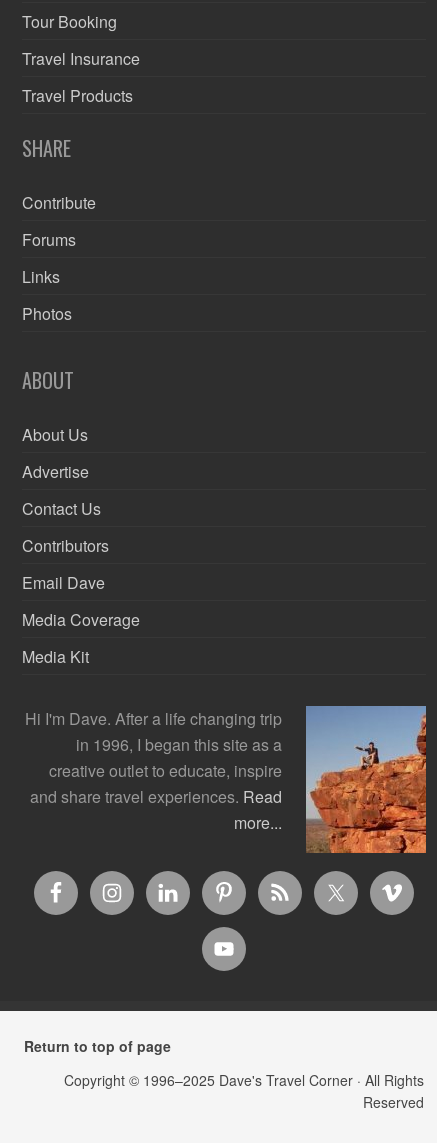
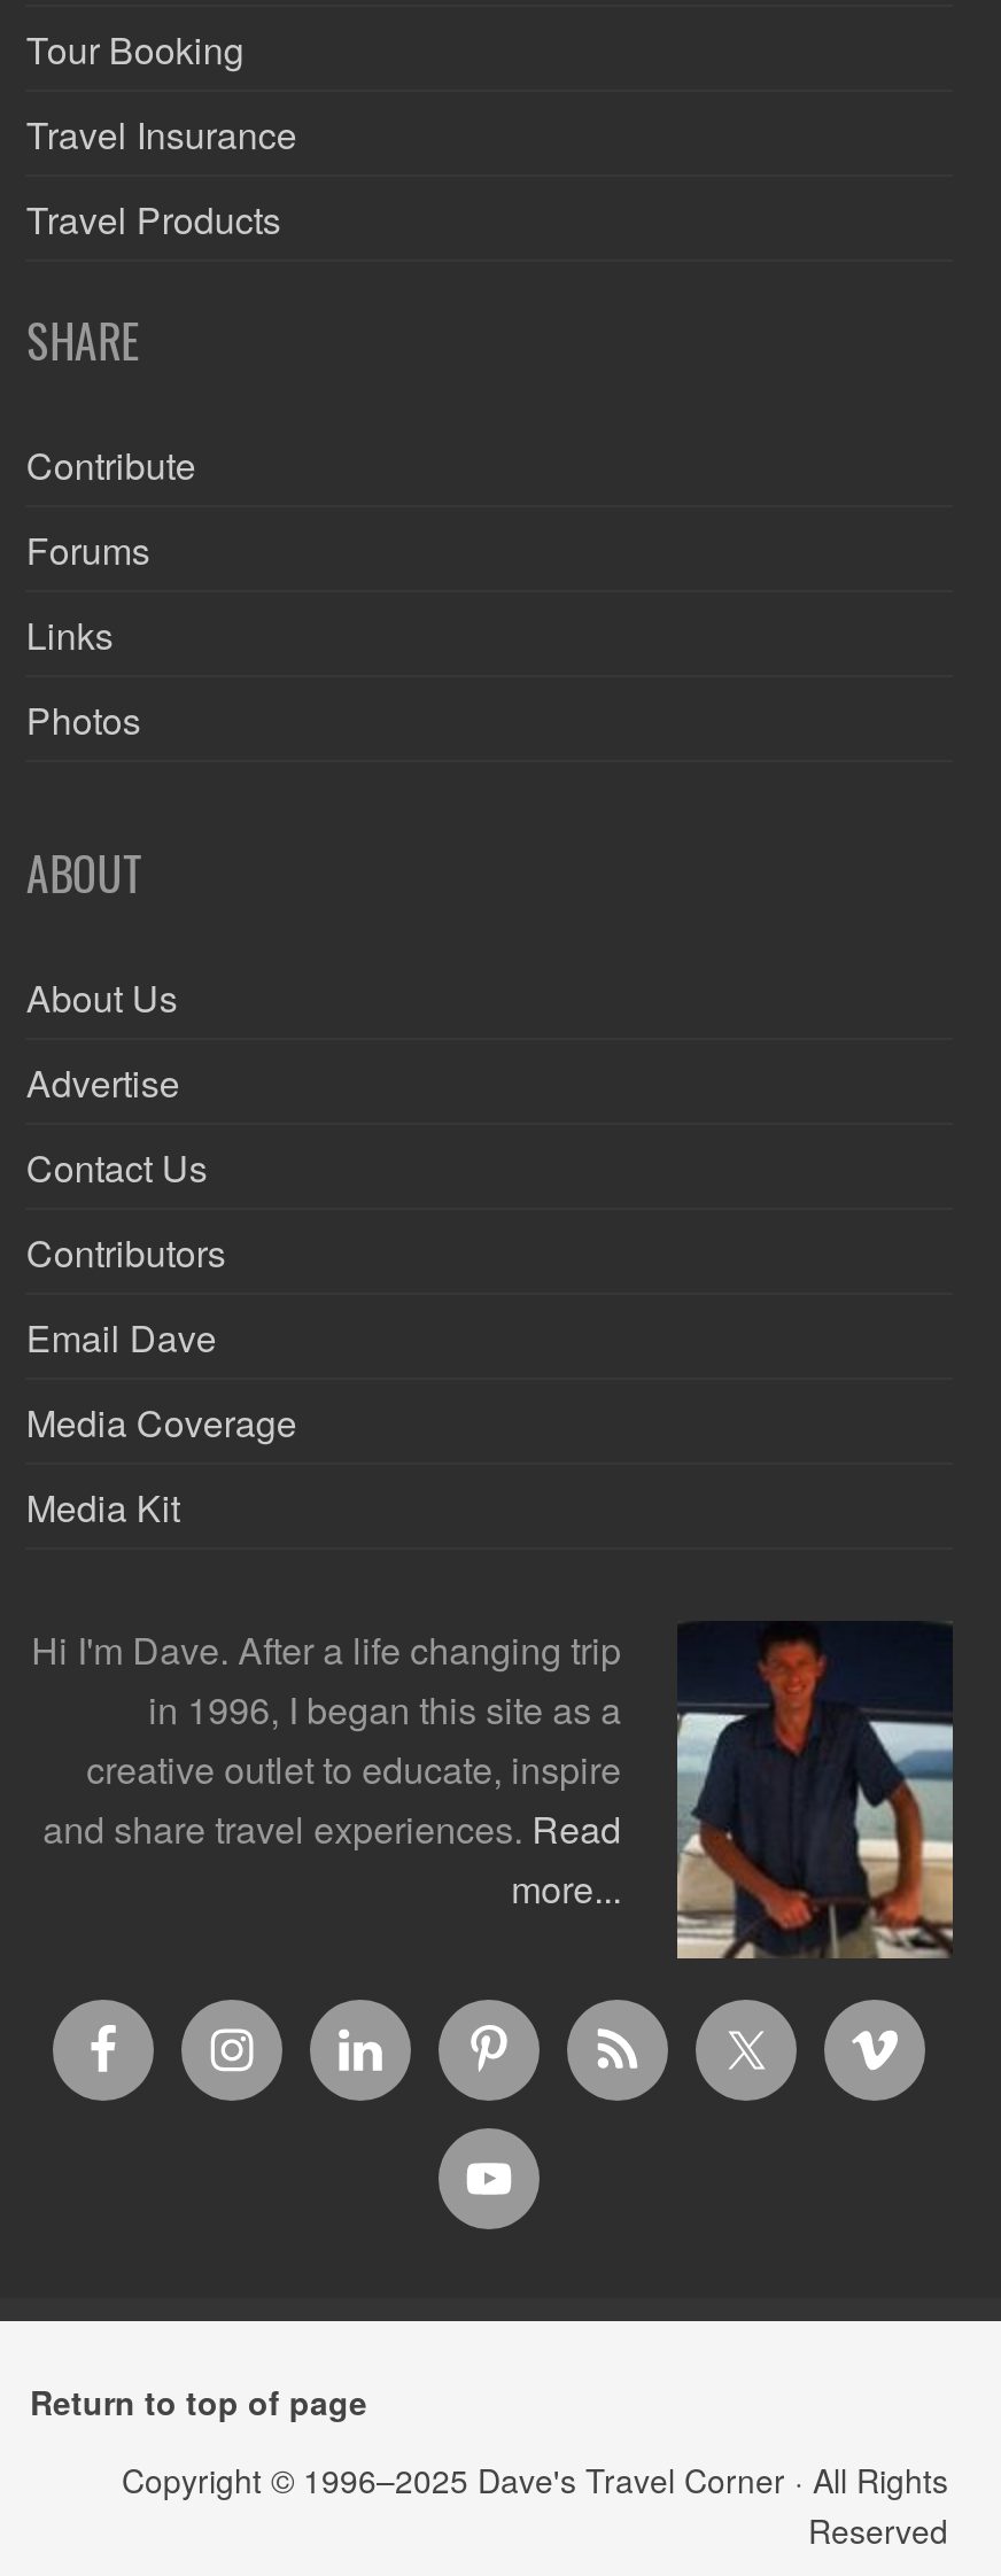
- [image]
+ [image]
